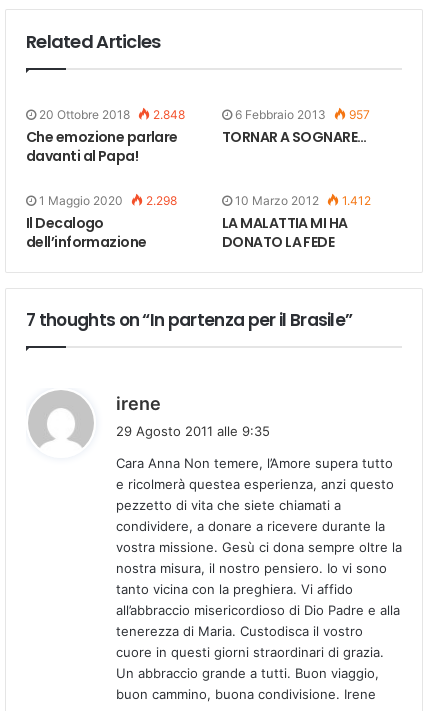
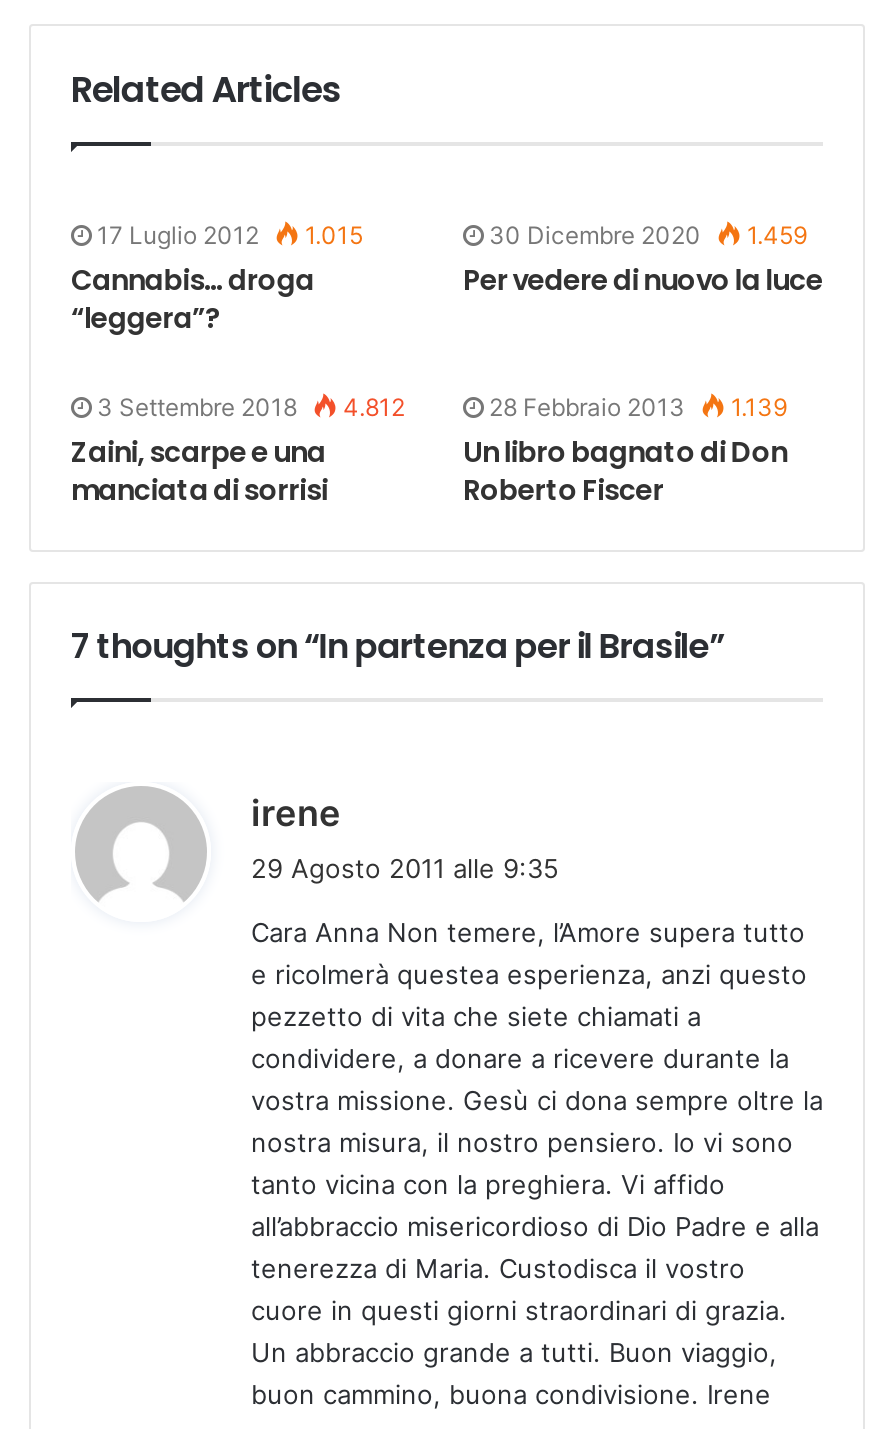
- 20 Ottobre 2018
- 2.848
- Che emozione parlare
- davanti al Papa!
+ 17 Luglio 2012
+ 1.015
+ Cannabis… droga
+ “leggera”?

- 6 Febbraio 2013
- 957
- TORNAR A SOGNARE…
+ 30 Dicembre 2020
+ 1.459
+ Per vedere di nuovo la luce

- 1 Maggio 2020
- 2.298
- Il Decalogo
- dell’informazione
+ 3 Settembre 2018
+ 4.812
+ Zaini, scarpe e una
+ manciata di sorrisi

- 10 Marzo 2012
- 1.412
- LA MALATTIA MI HA
- DONATO LA FEDE
+ 28 Febbraio 2013
+ 1.139
+ Un libro bagnato di Don
+ Roberto Fiscer
